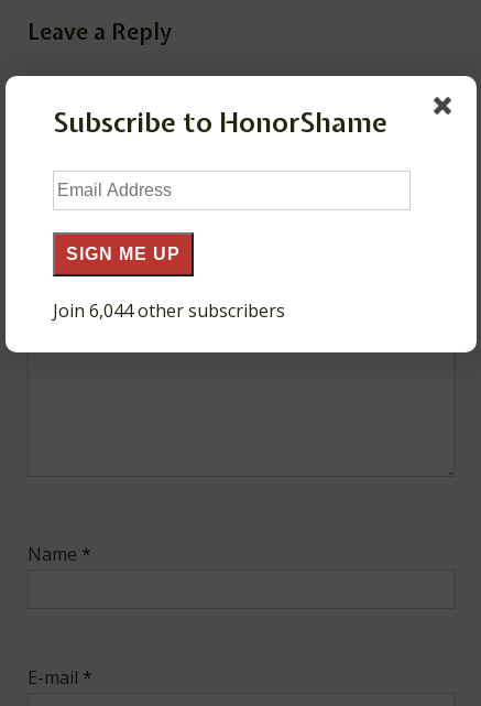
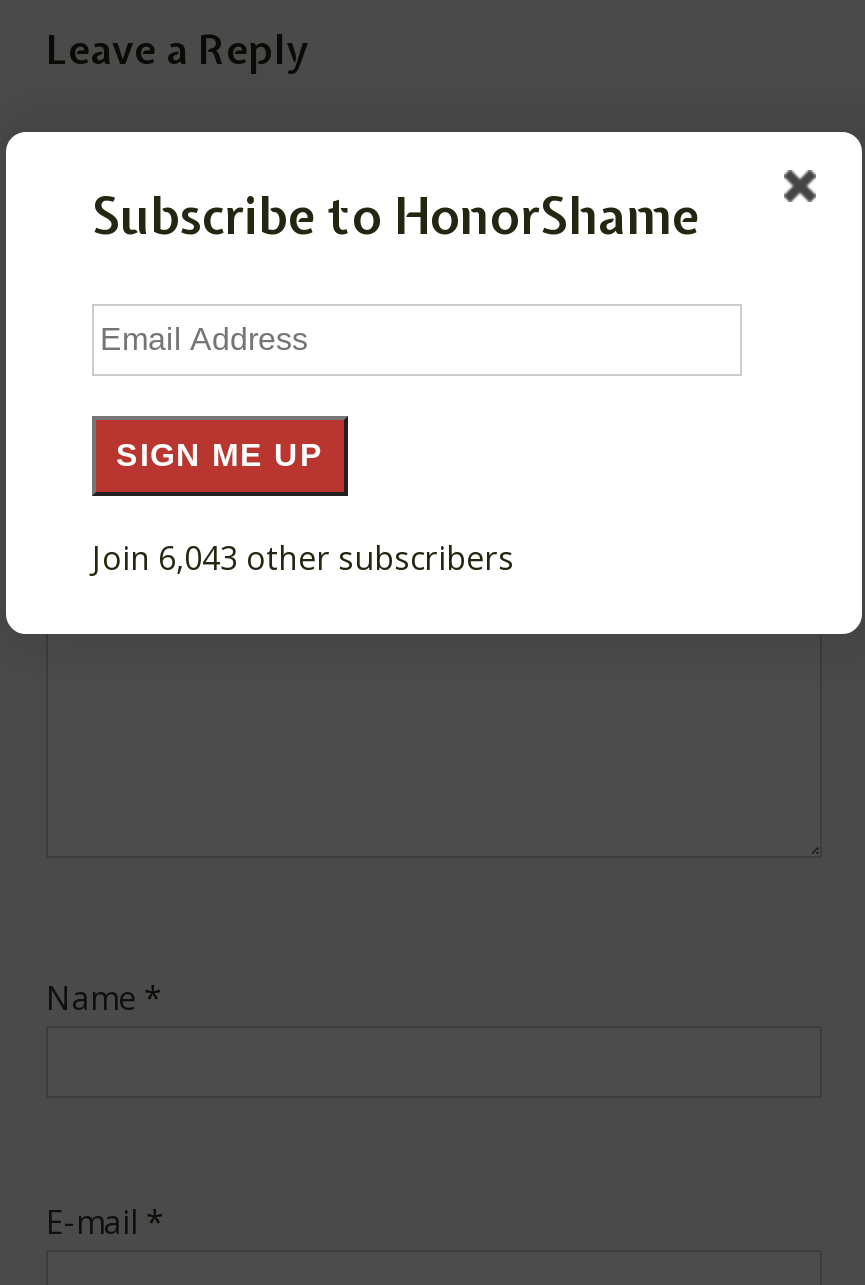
- Join 6,044 other subscribers
+ Join 6,043 other subscribers
